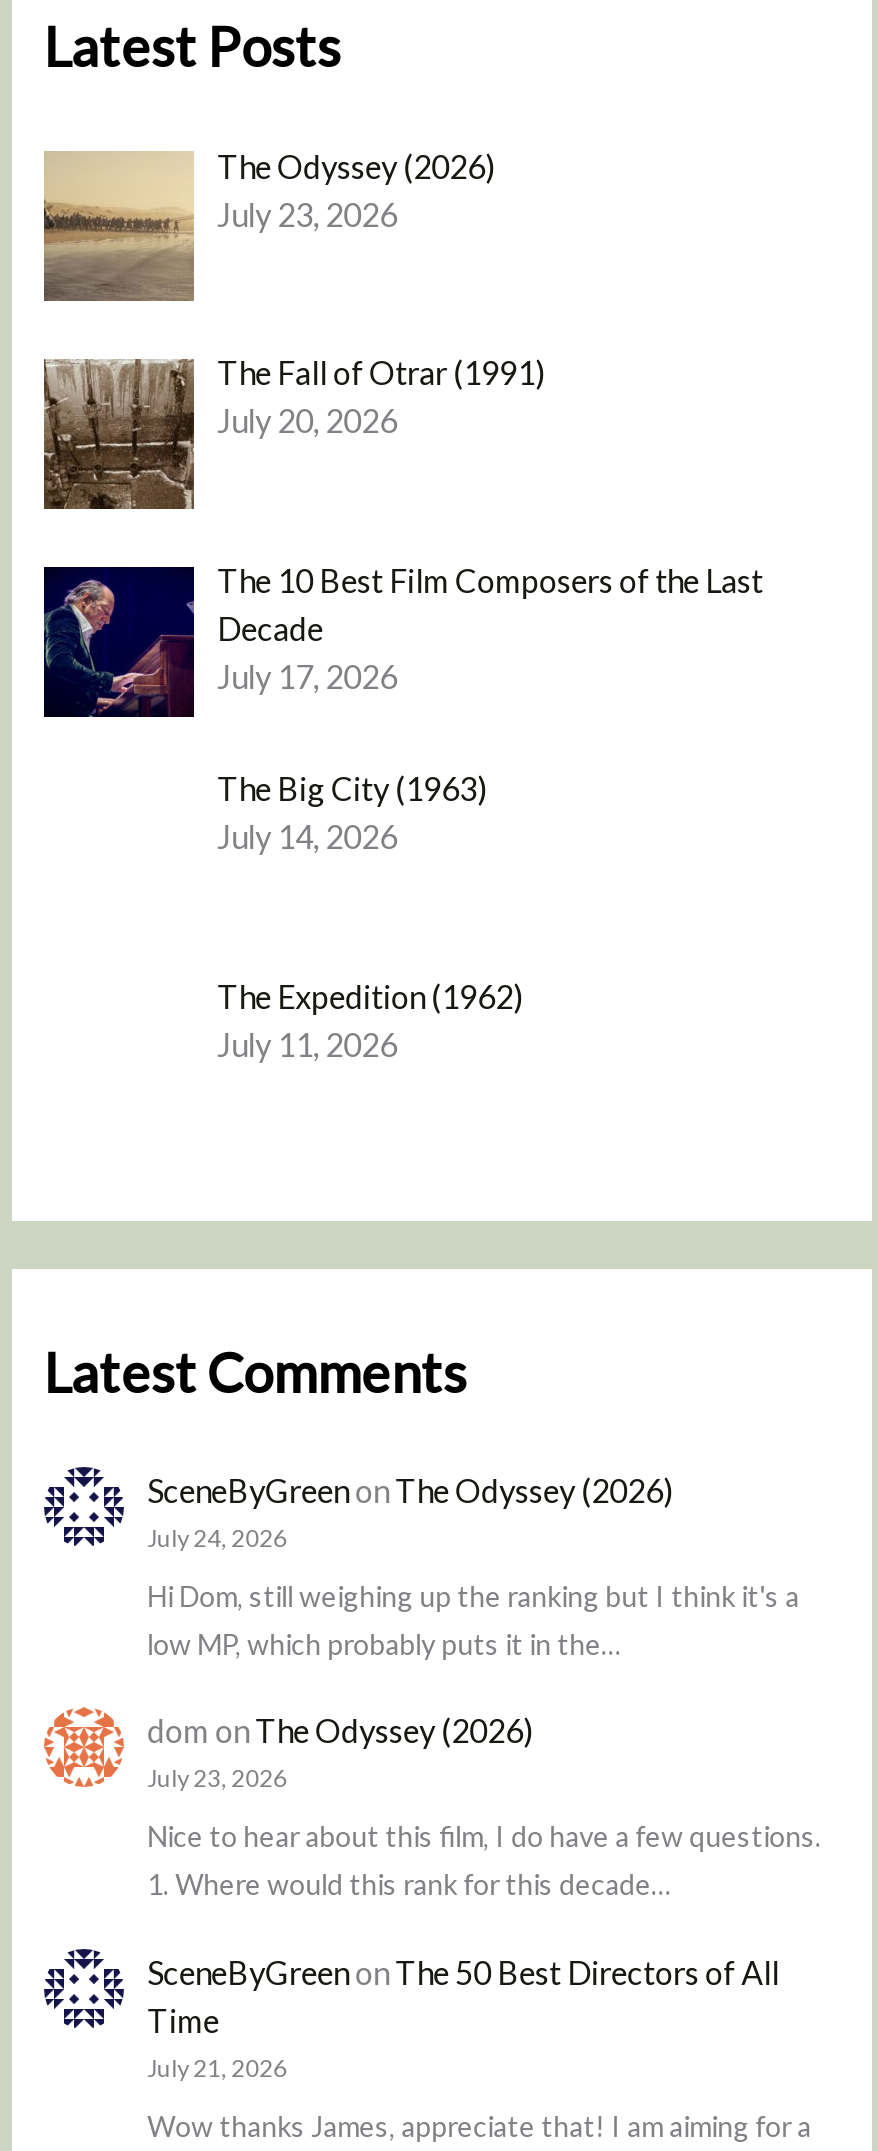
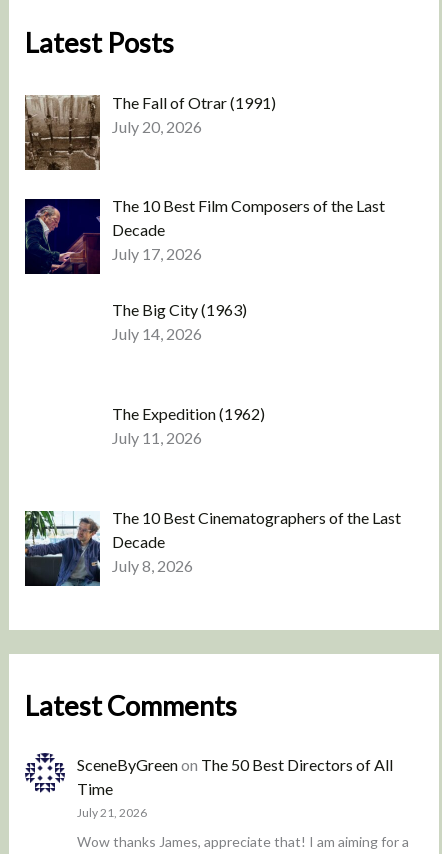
- [image]
- The Odyssey (2026)
- July 23, 2026

+ [image]
+ The 10 Best Cinematographers of the Last
+ Decade
+ July 8, 2026

- [image]
- SceneByGreen on The Odyssey (2026)
- July 24, 2026
- Hi Dom, still weighing up the ranking but I think it's a
- low MP, which probably puts it in the…
- dom on The Odyssey (2026)
- July 23, 2026
- Nice to hear about this film, I do have a few questions.
- 1. Where would this rank for this decade…
